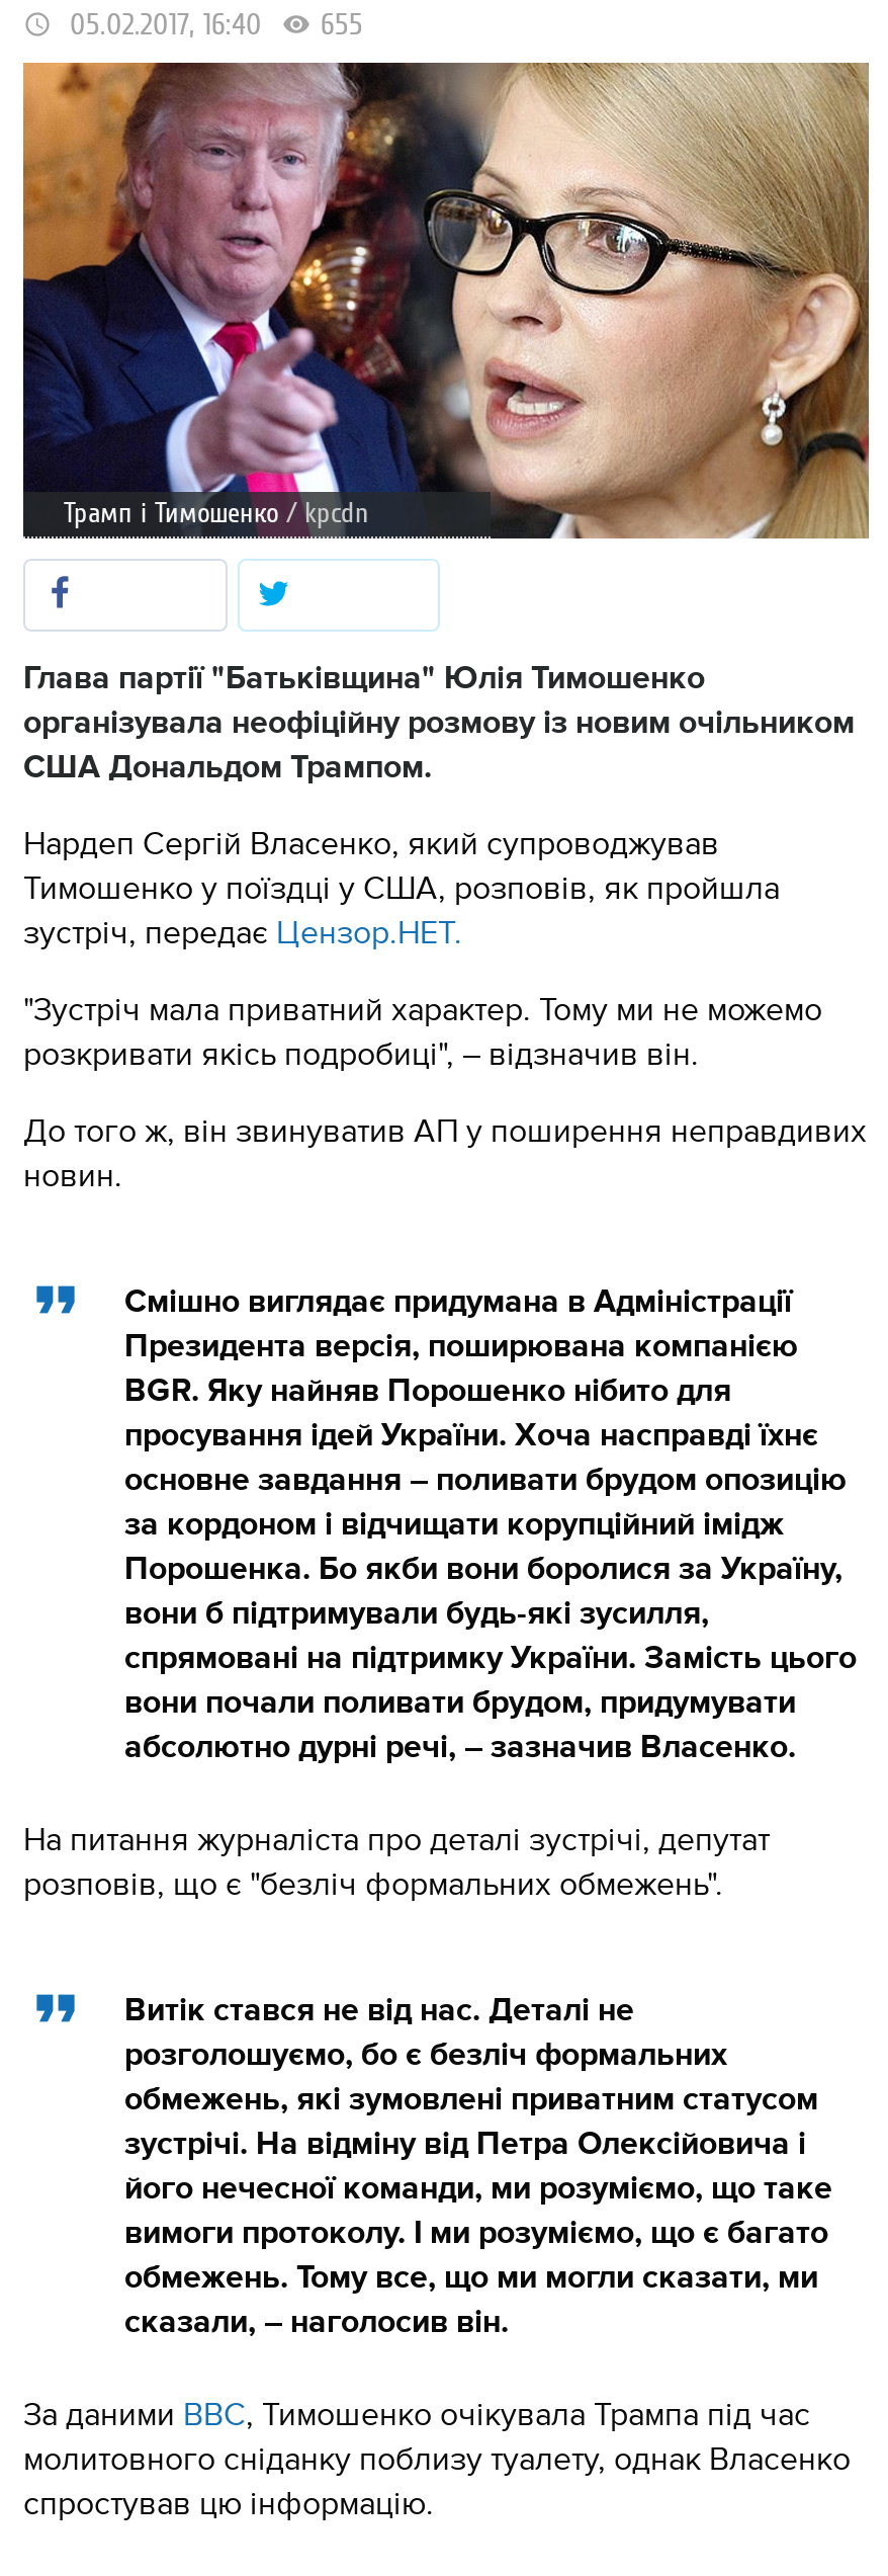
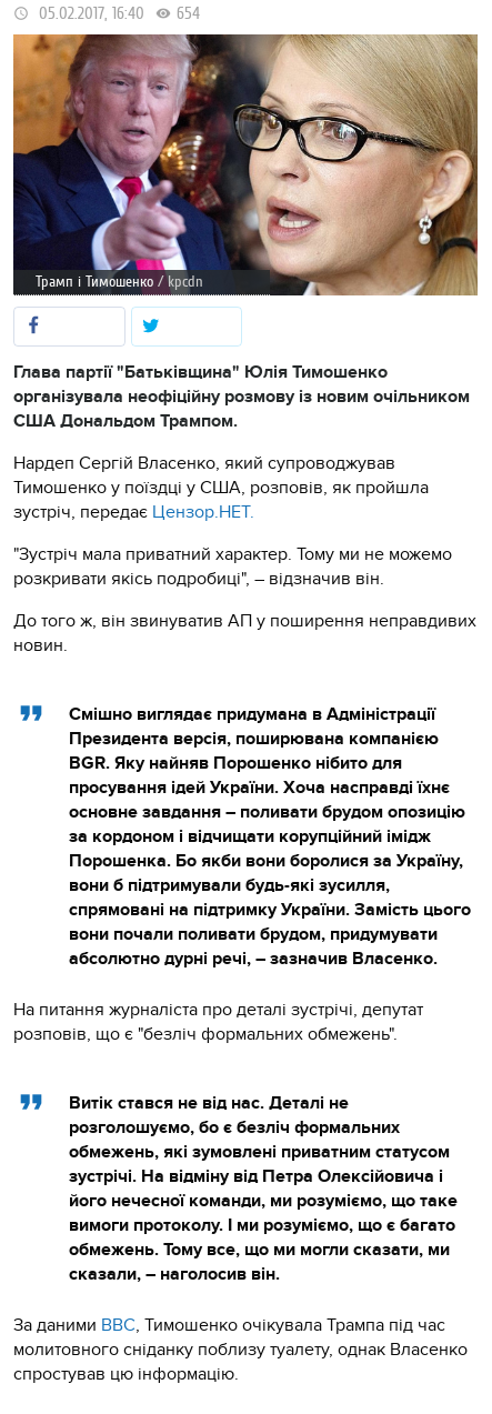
- 05.02.2017, 16:40 655
+ 05.02.2017, 16:40 654
